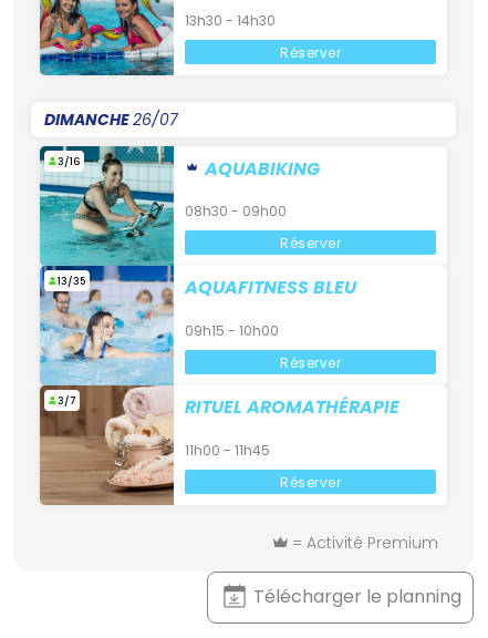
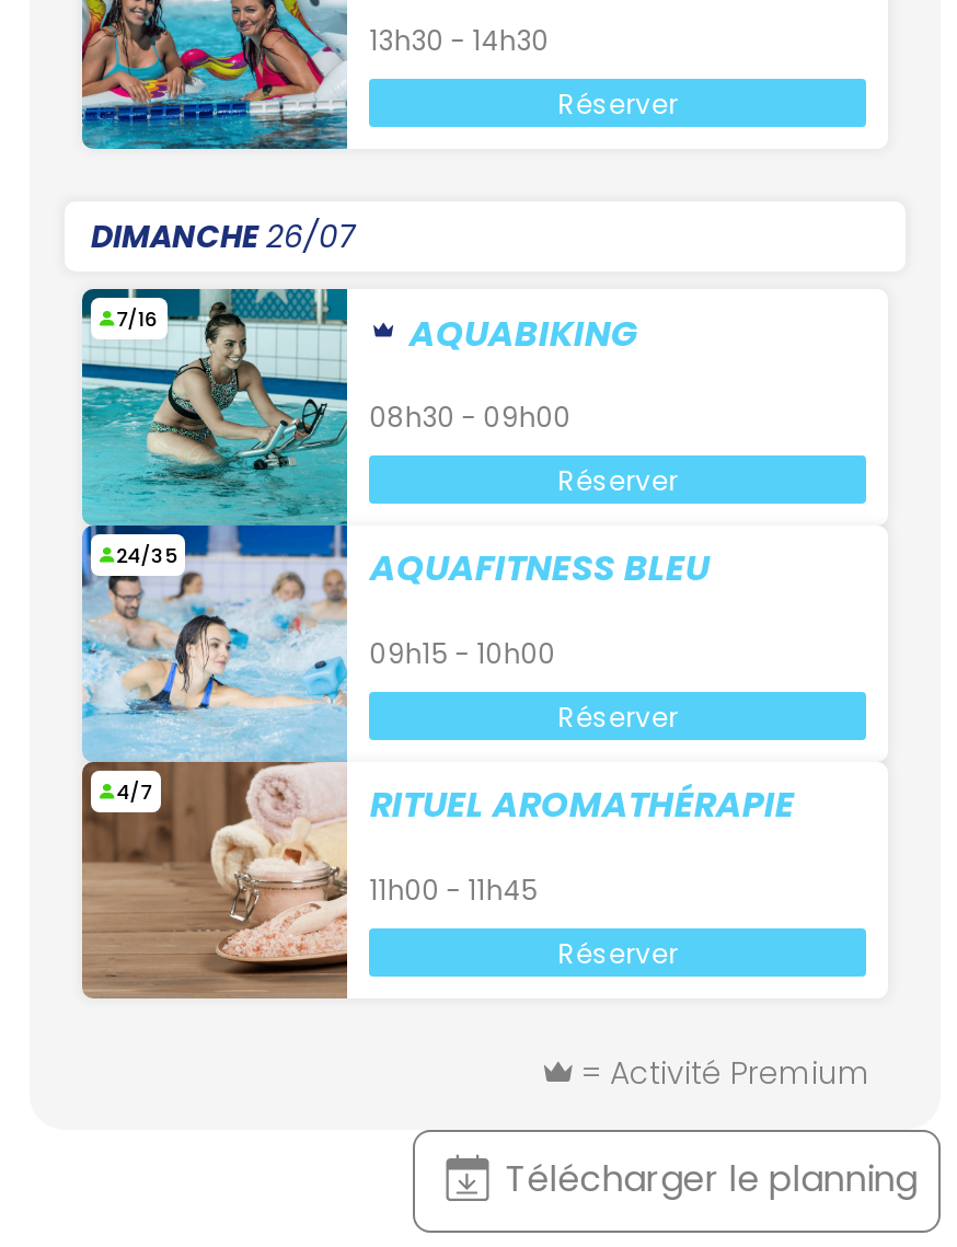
- 3/16
+ 7/16

- 13/35
+ 24/35

- 3/7
+ 4/7
